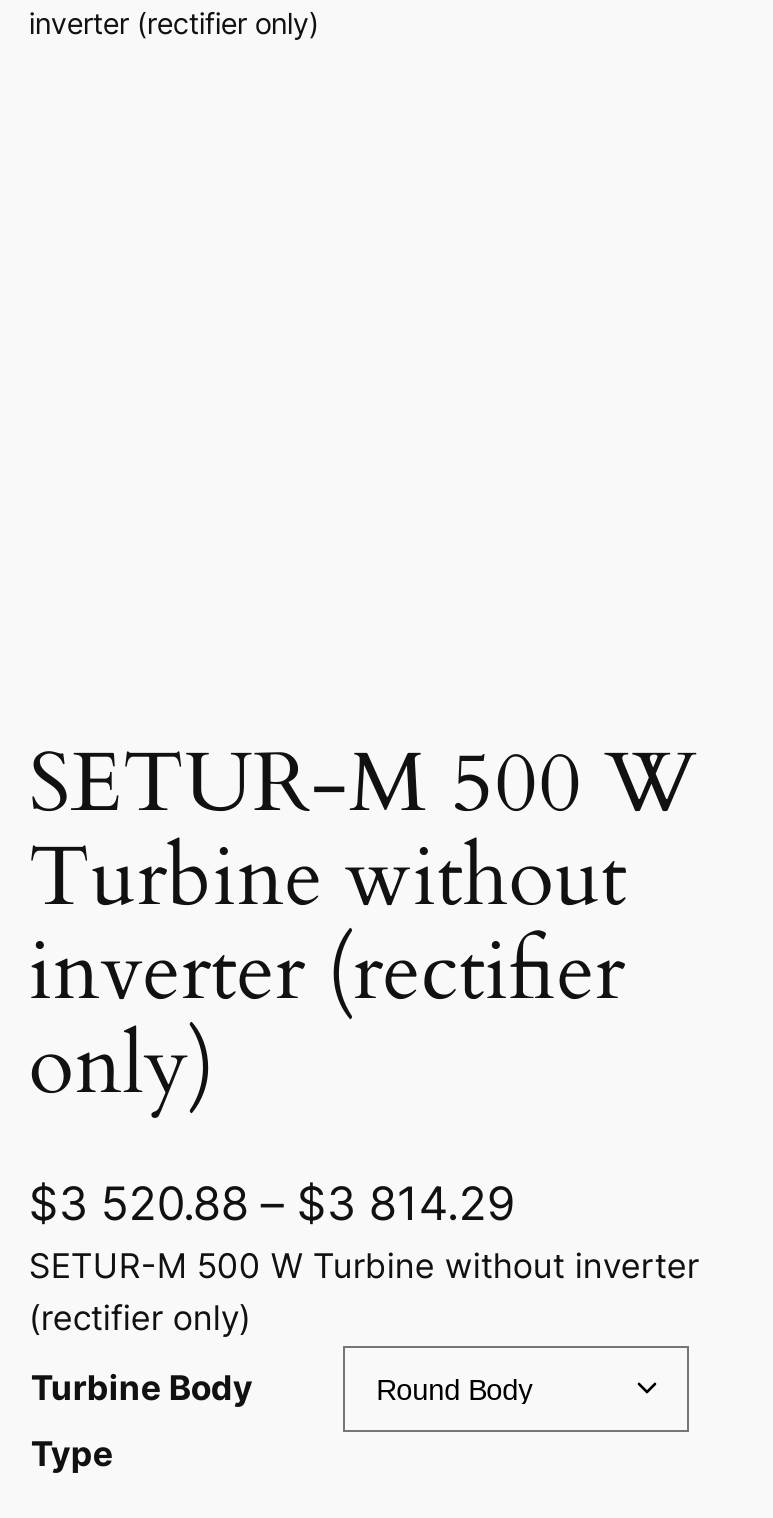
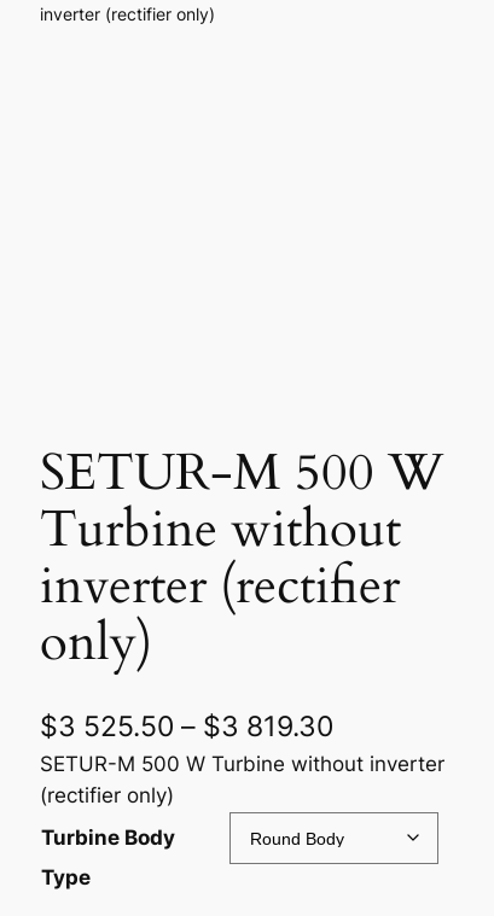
- $3 520.88 – $3 814.29 P
+ $3 525.50 – $3 819.30 P
